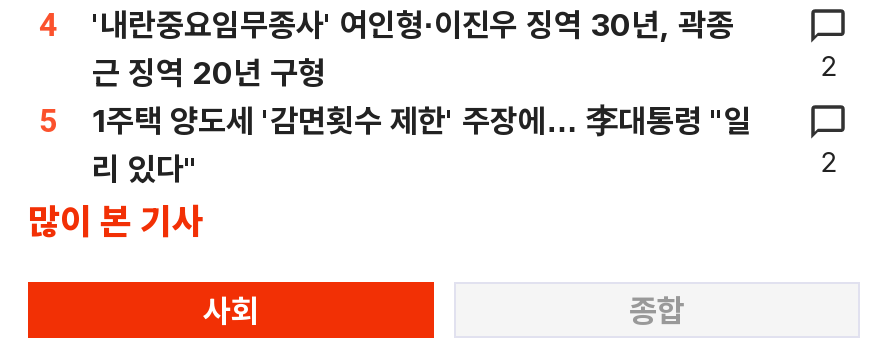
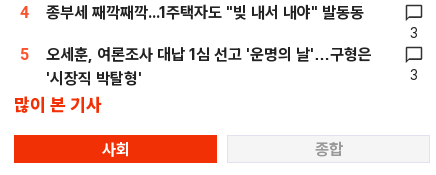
- '내란중요임무종사' 여인형·이진우 징역 30년, 곽종
- 근 징역 20년 구형
- 2
+ 종부세 째깍째깍...1주택자도 "빚 내서 내야" 발동동
+ 3

- 1주택 양도세 '감면횟수 제한' 주장에… 李대통령 "일
- 리 있다"
- 2
+ 오세훈, 여론조사 대납 1심 선고 '운명의 날'…구형은
+ '시장직 박탈형'
+ 3
